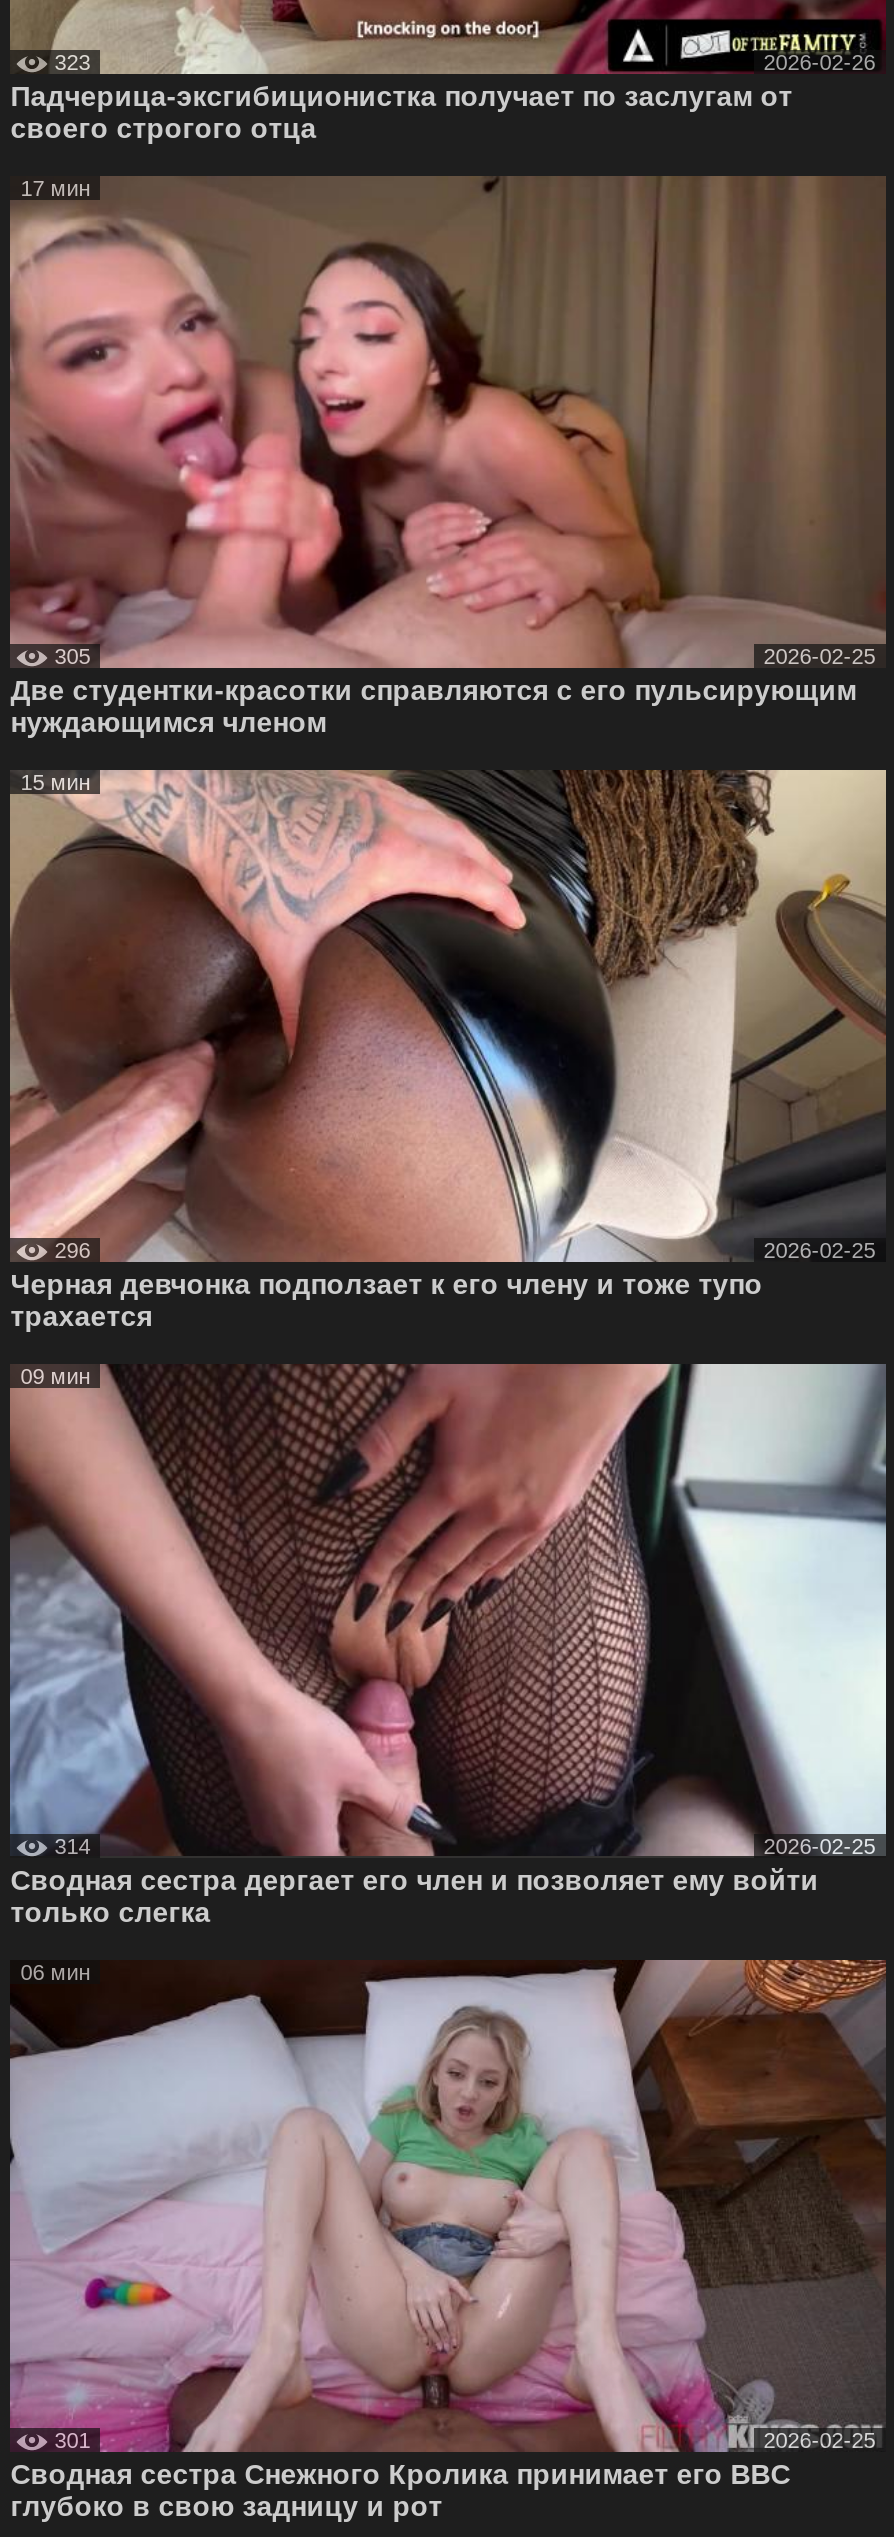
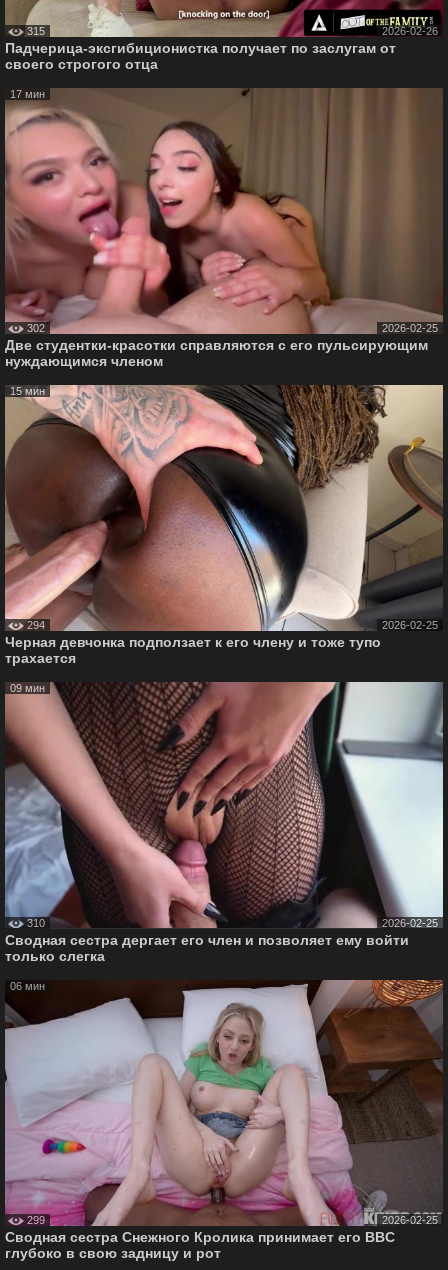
- 323
+ 315

- 305
+ 302

- 296
+ 294

- 314
+ 310

- 301
+ 299
